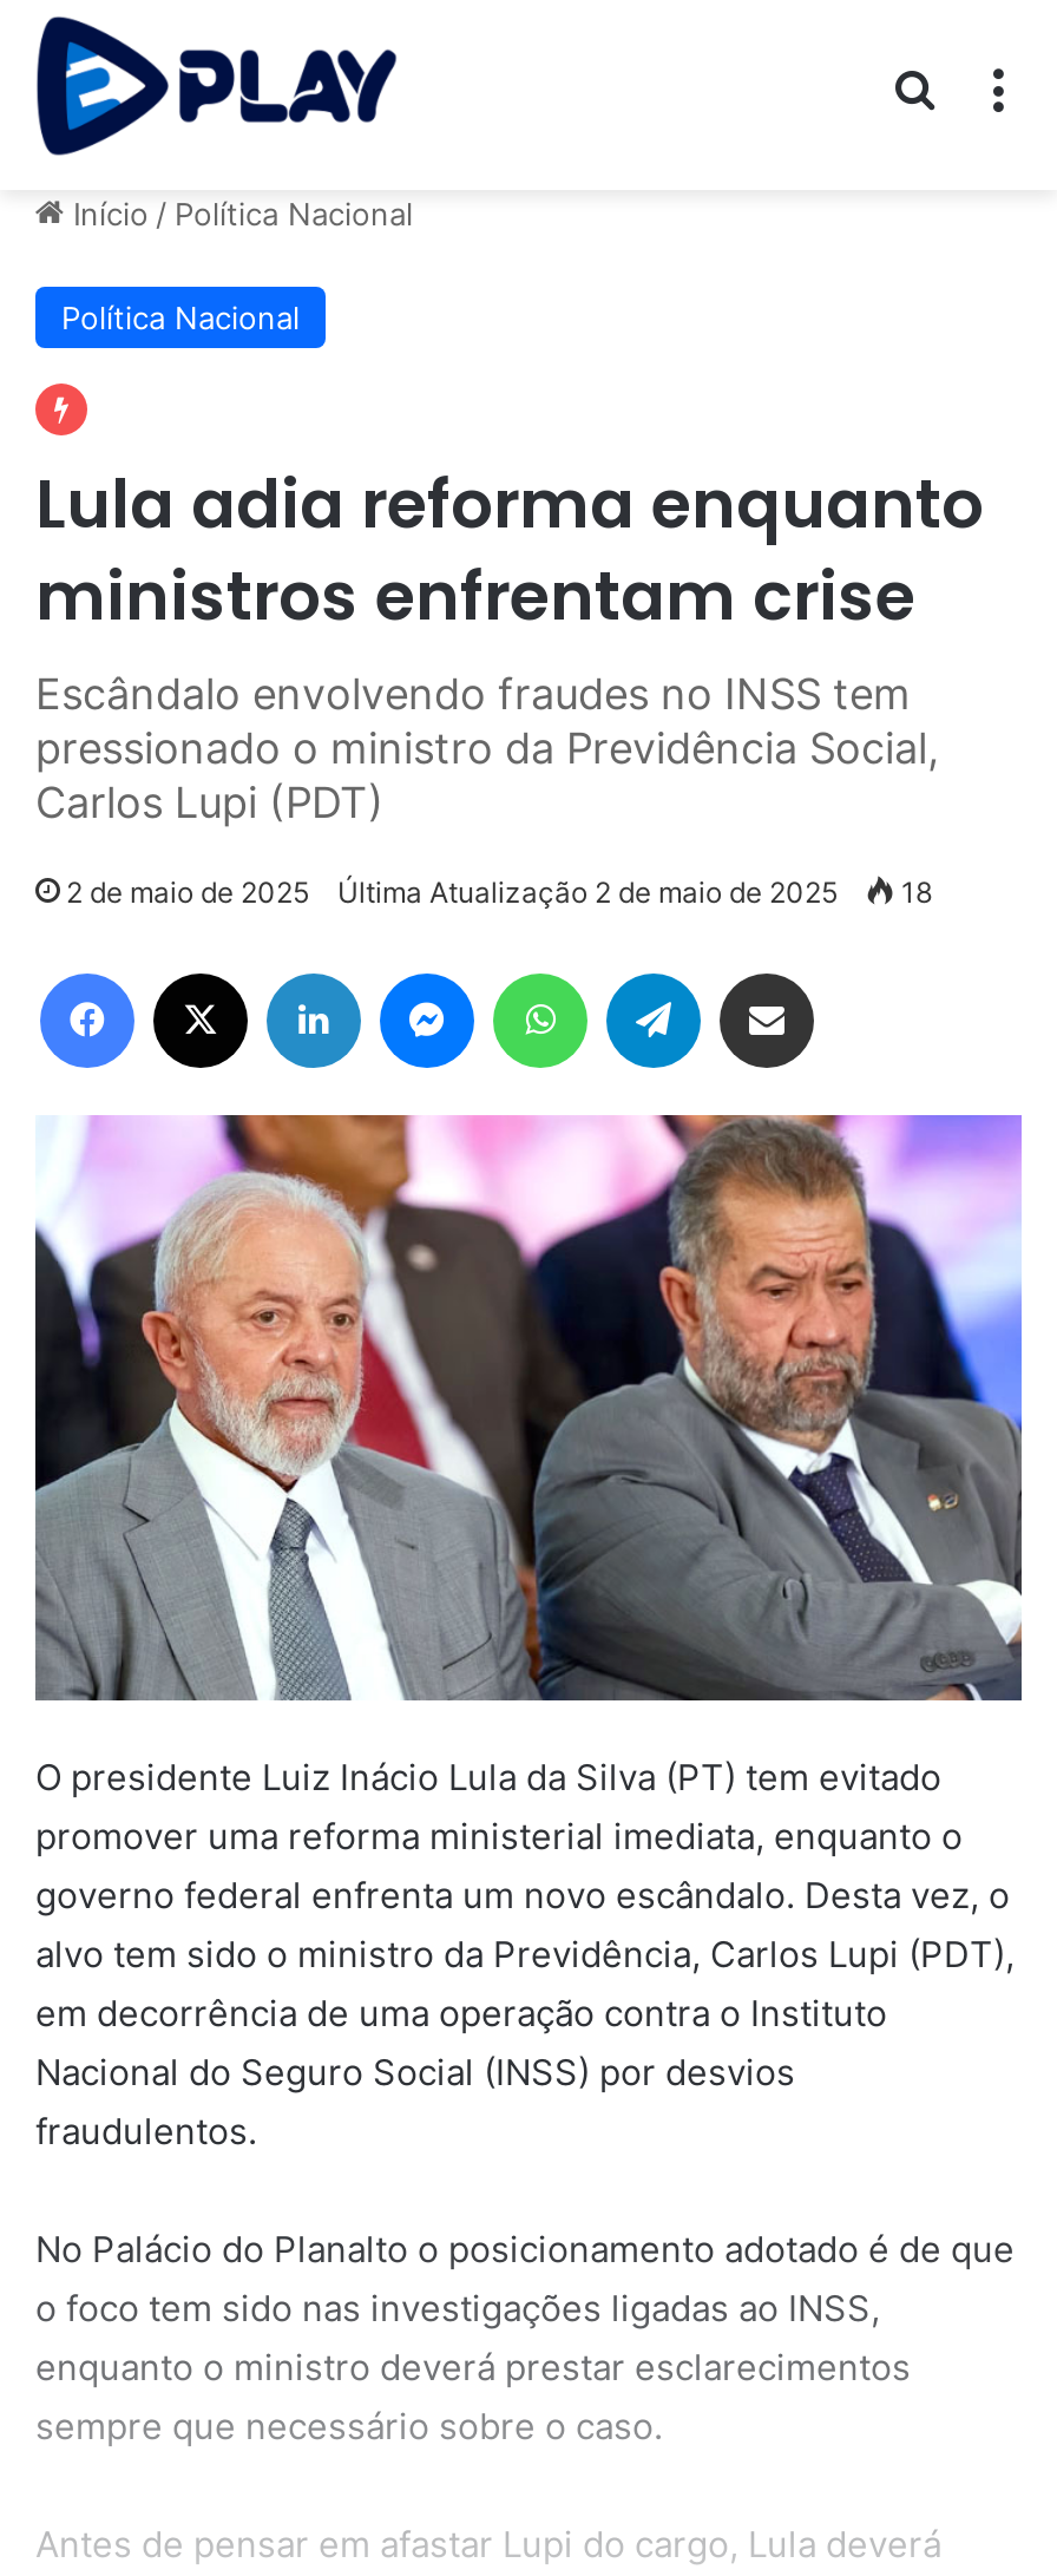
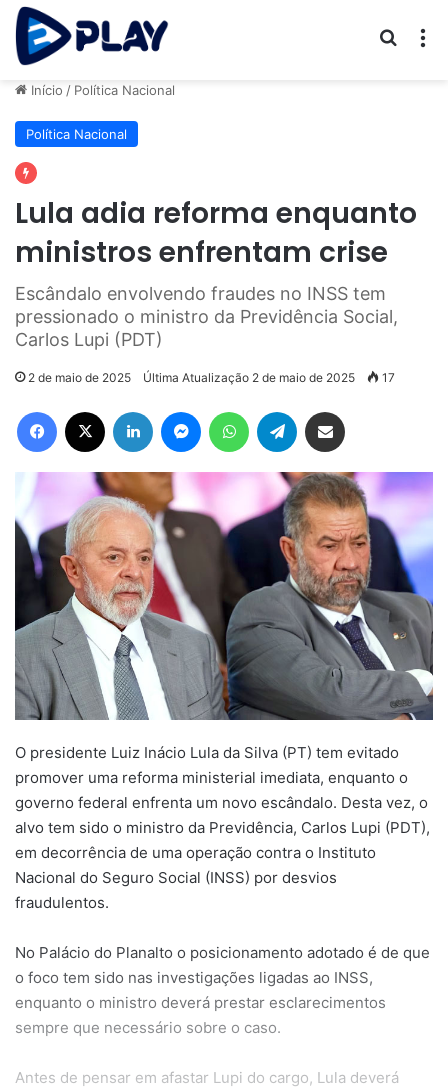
- 2 de maio de 2025 Última Atualização 2 de maio de 2025 18
+ 2 de maio de 2025 Última Atualização 2 de maio de 2025 17
